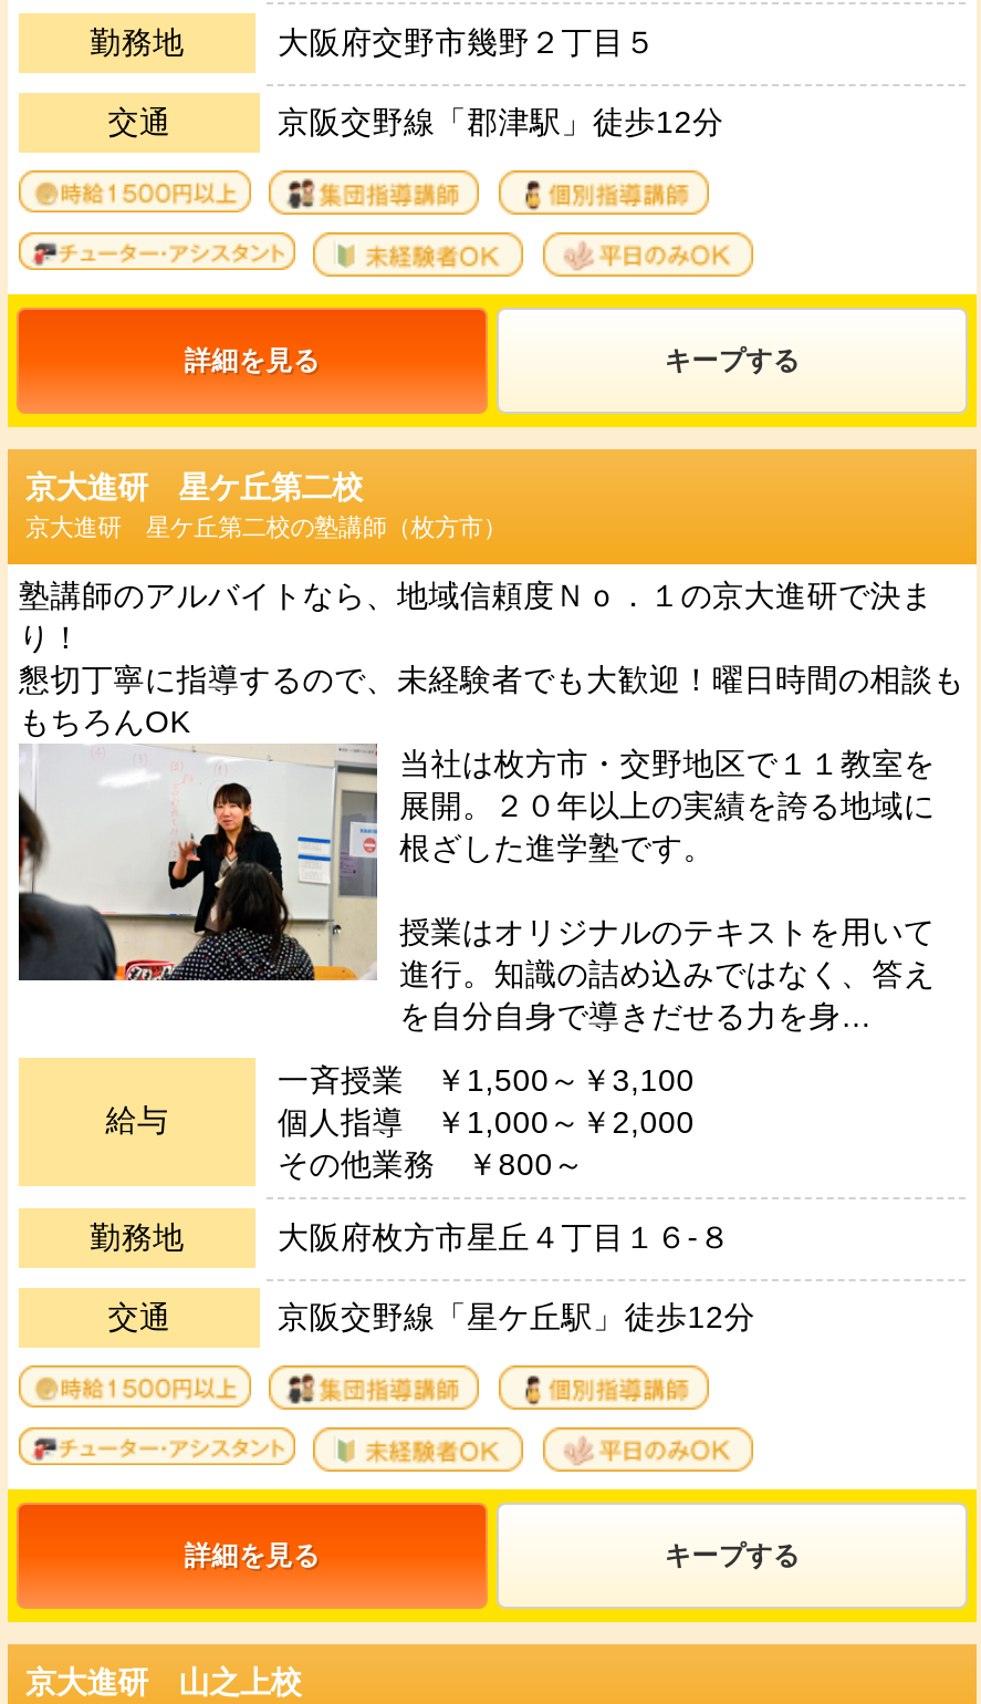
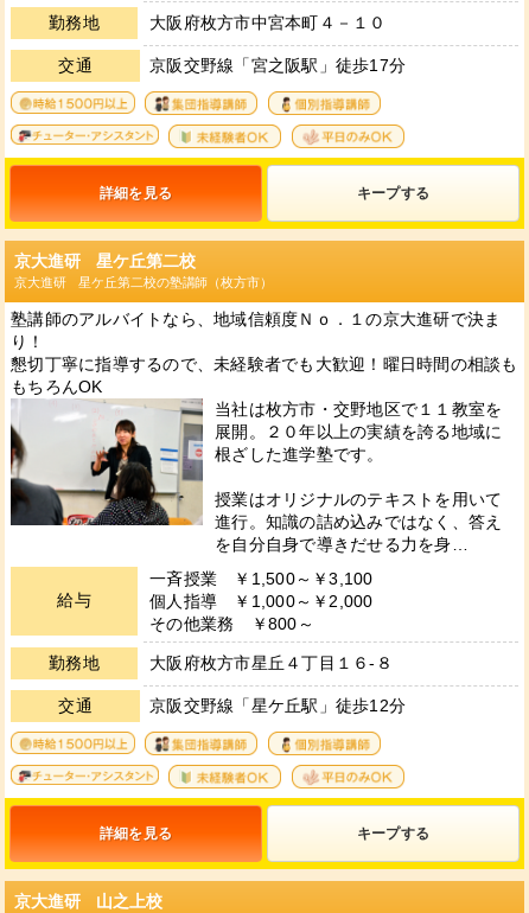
- 大阪府交野市幾野２丁目５
+ 大阪府枚方市中宮本町４－１０

- 京阪交野線「郡津駅」徒歩12分
+ 京阪交野線「宮之阪駅」徒歩17分
